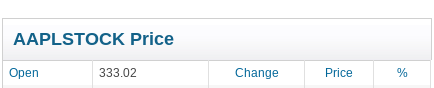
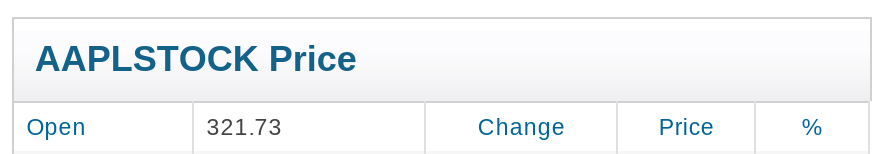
- 333.02
+ 321.73
